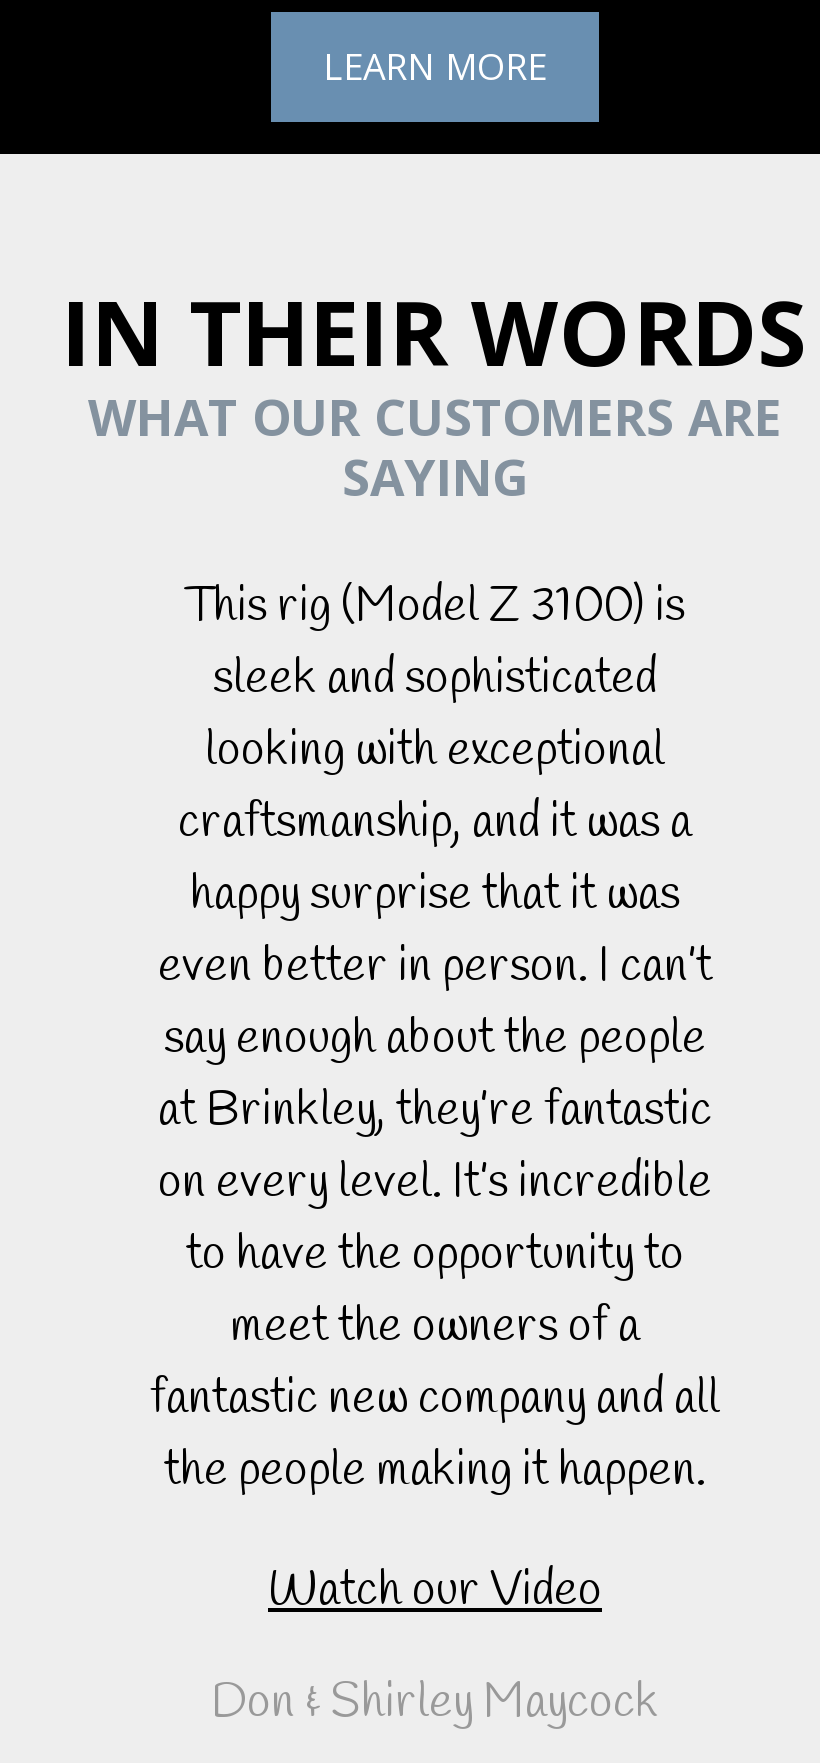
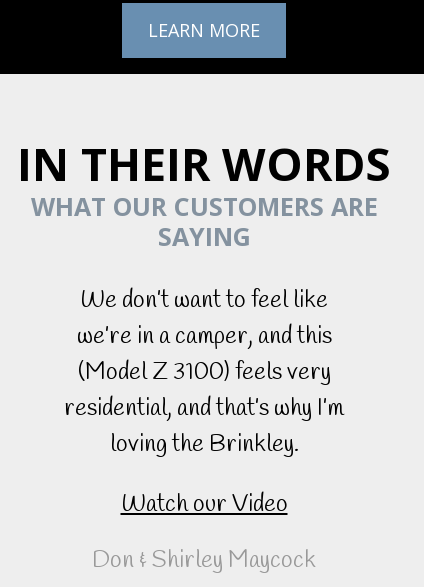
- This rig (Model Z 3100) is
- sleek and sophisticated
- looking with exceptional
- craftsmanship, and it was a
- happy surprise that it was
- even better in person. I can’t
- say enough about the people
- at Brinkley, they’re fantastic
- on every level. It’s incredible
- to have the opportunity to
- meet the owners of a
- fantastic new company and all
- the people making it happen.
+ We don’t want to feel like
+ we’re in a camper, and this
+ (Model Z 3100) feels very
+ residential, and that’s why I’m
+ loving the Brinkley.
